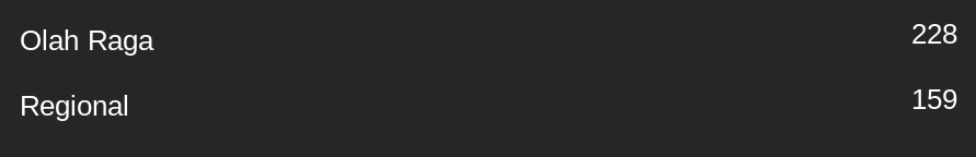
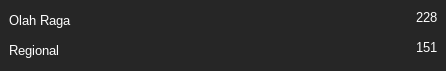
- 159
+ 151
